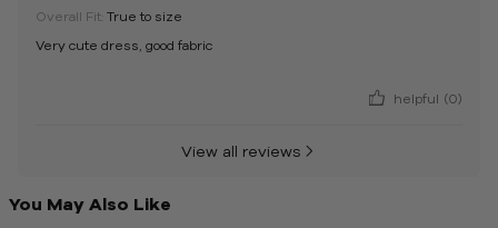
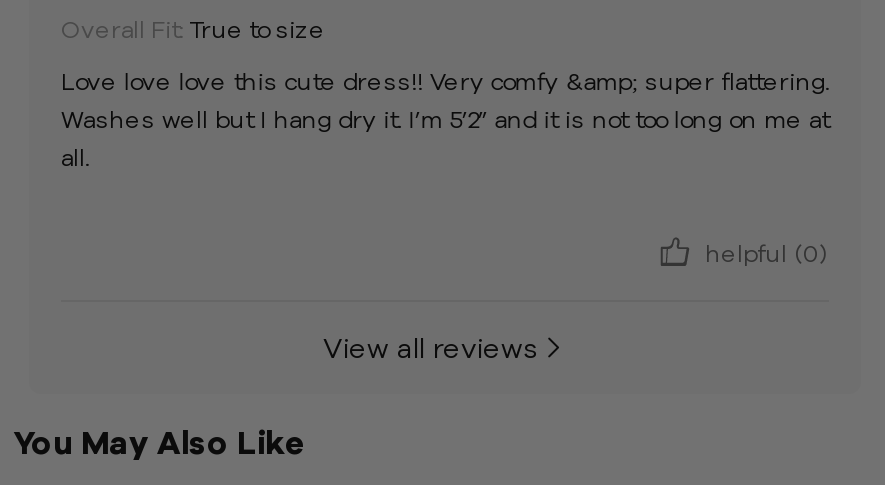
- Very cute dress, good fabric
+ Love love love this cute dress!! Very comfy &amp; super flattering.
+ Washes well but I hang dry it. I’m 5’2” and it is not too long on me at
+ all.
